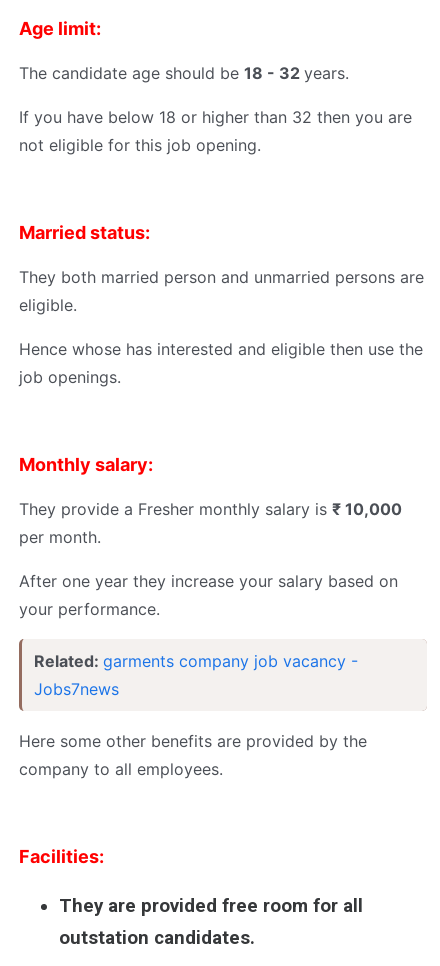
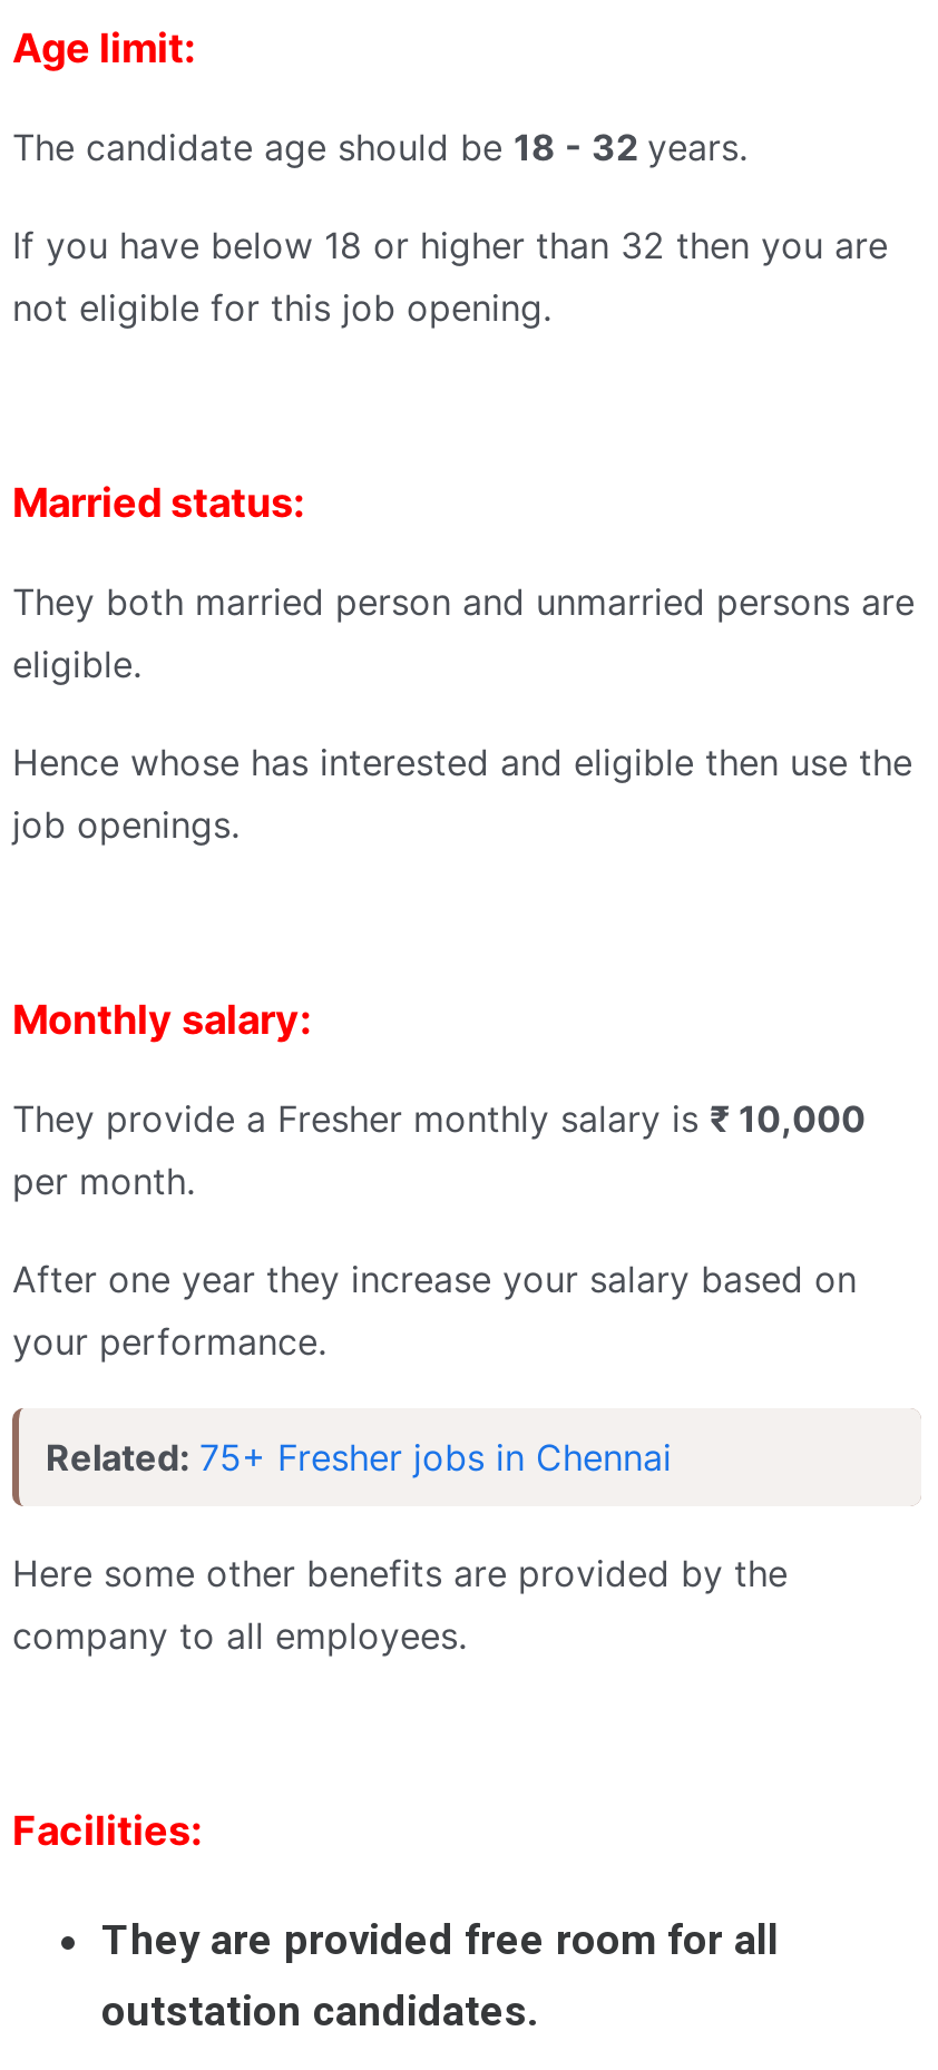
- Related: garments company job vacancy -
- Jobs7news
+ Related: 75+ Fresher jobs in Chennai
